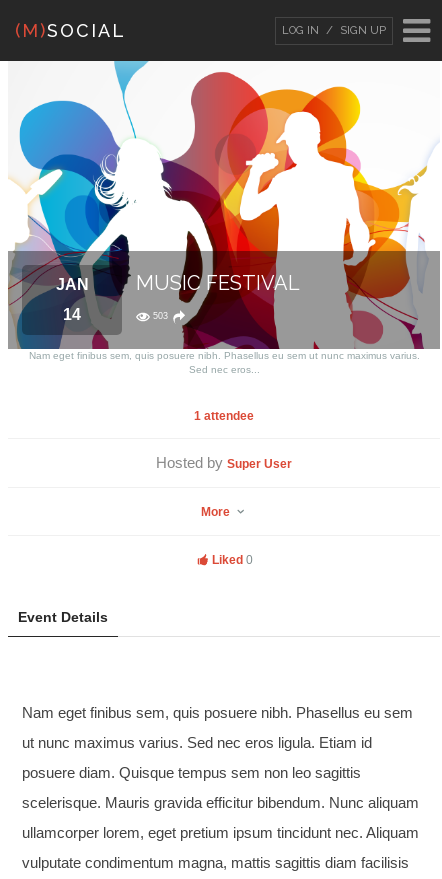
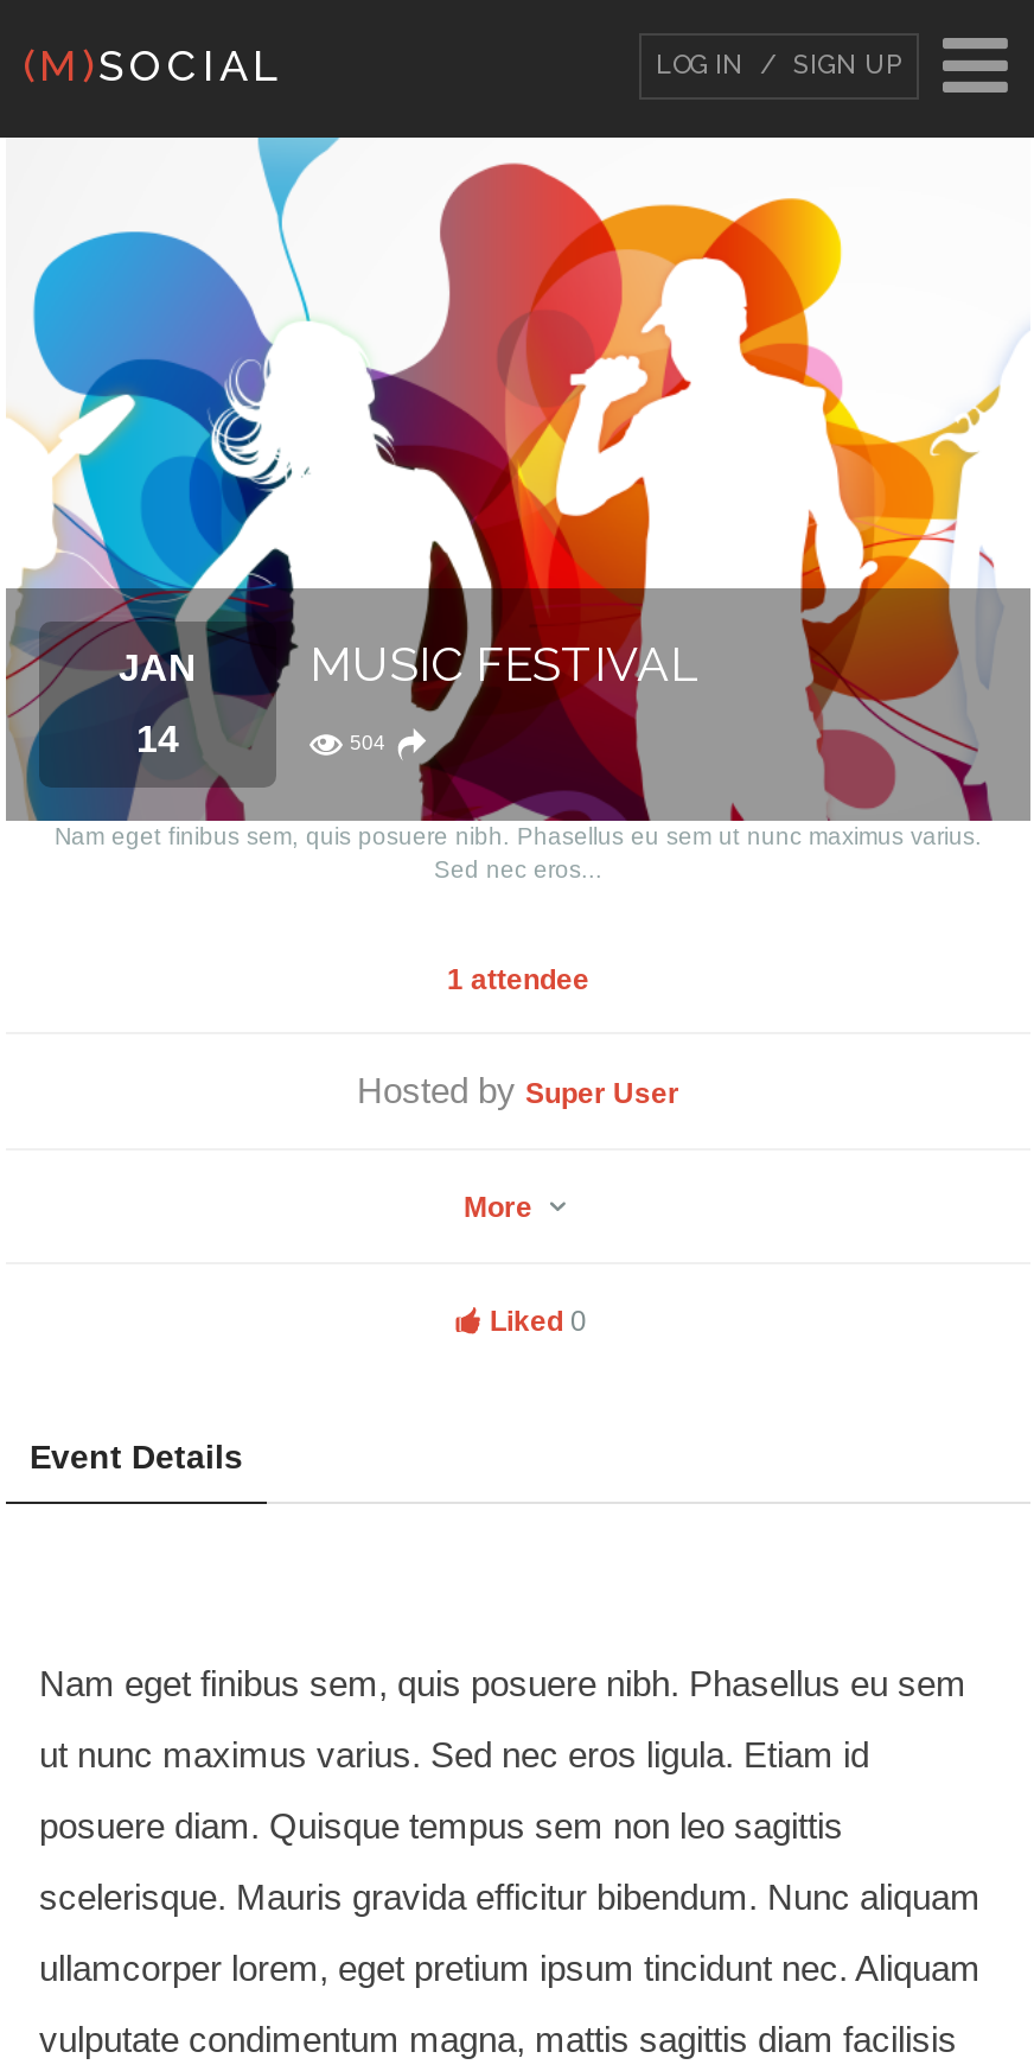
- 503
+ 504
